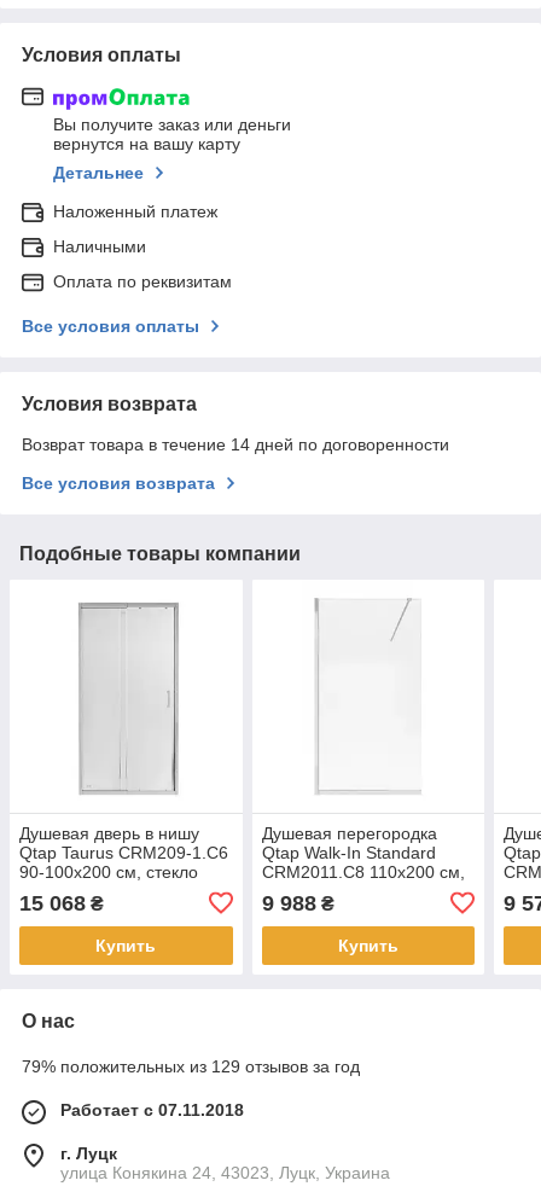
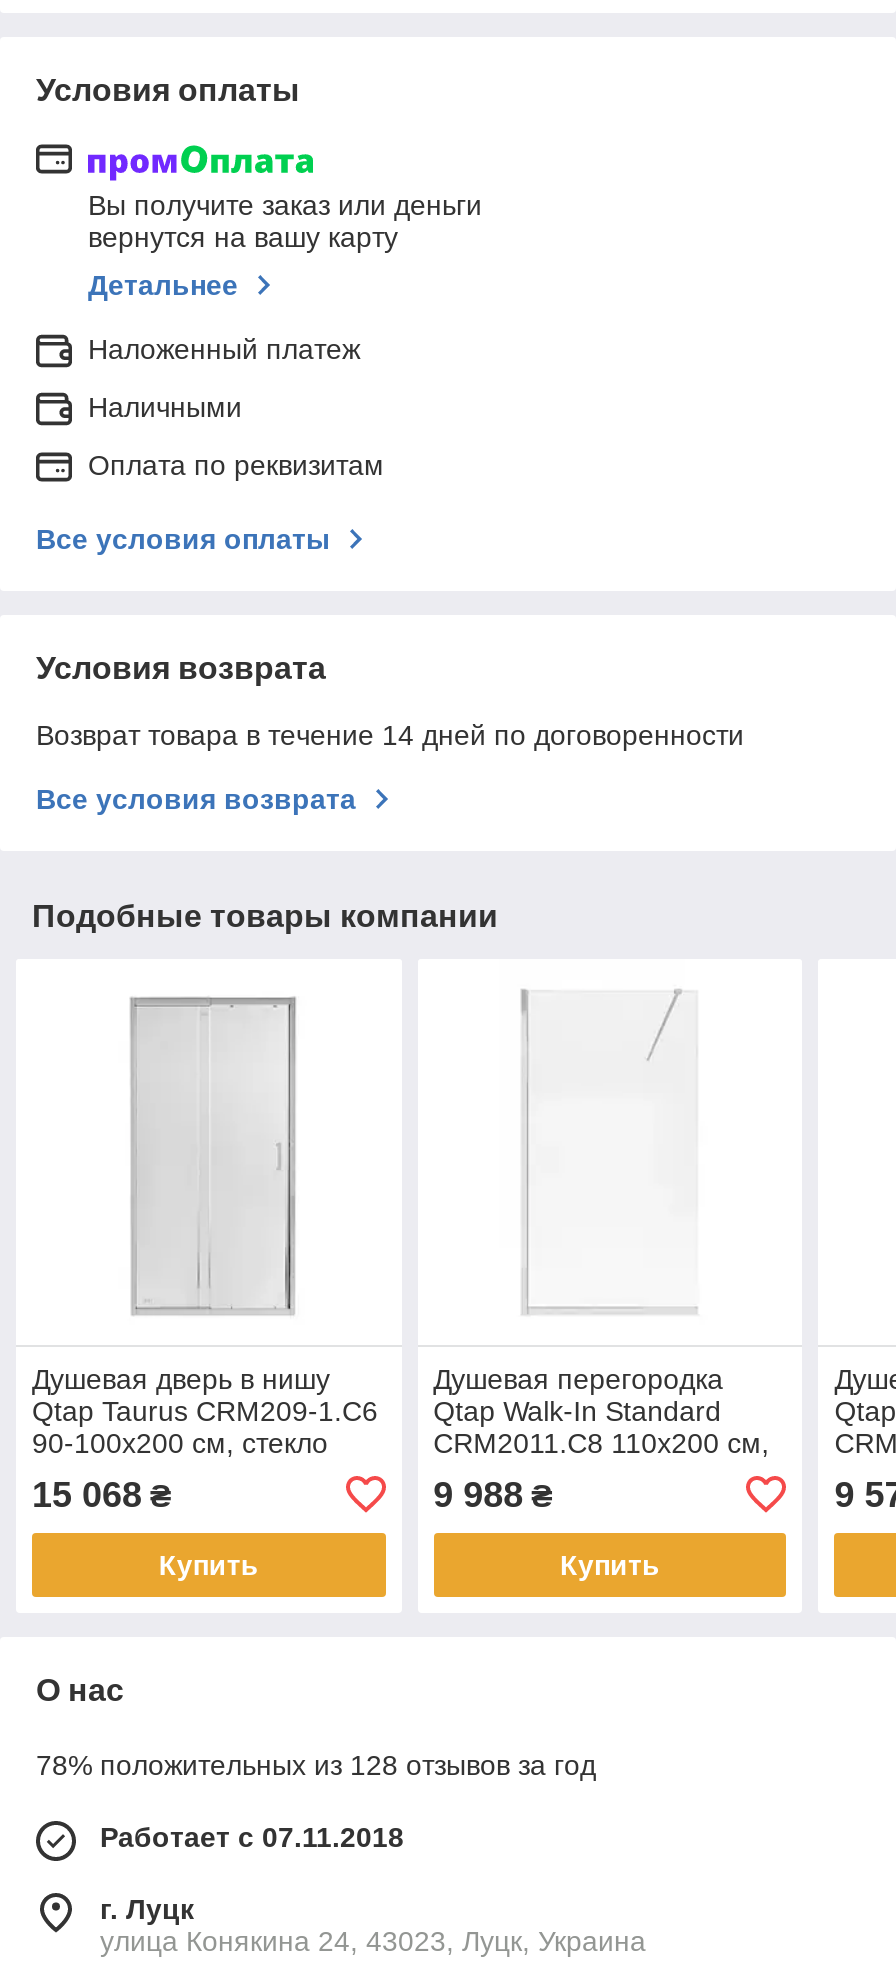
- 79% положительных из 129 отзывов за год
+ 78% положительных из 128 отзывов за год
